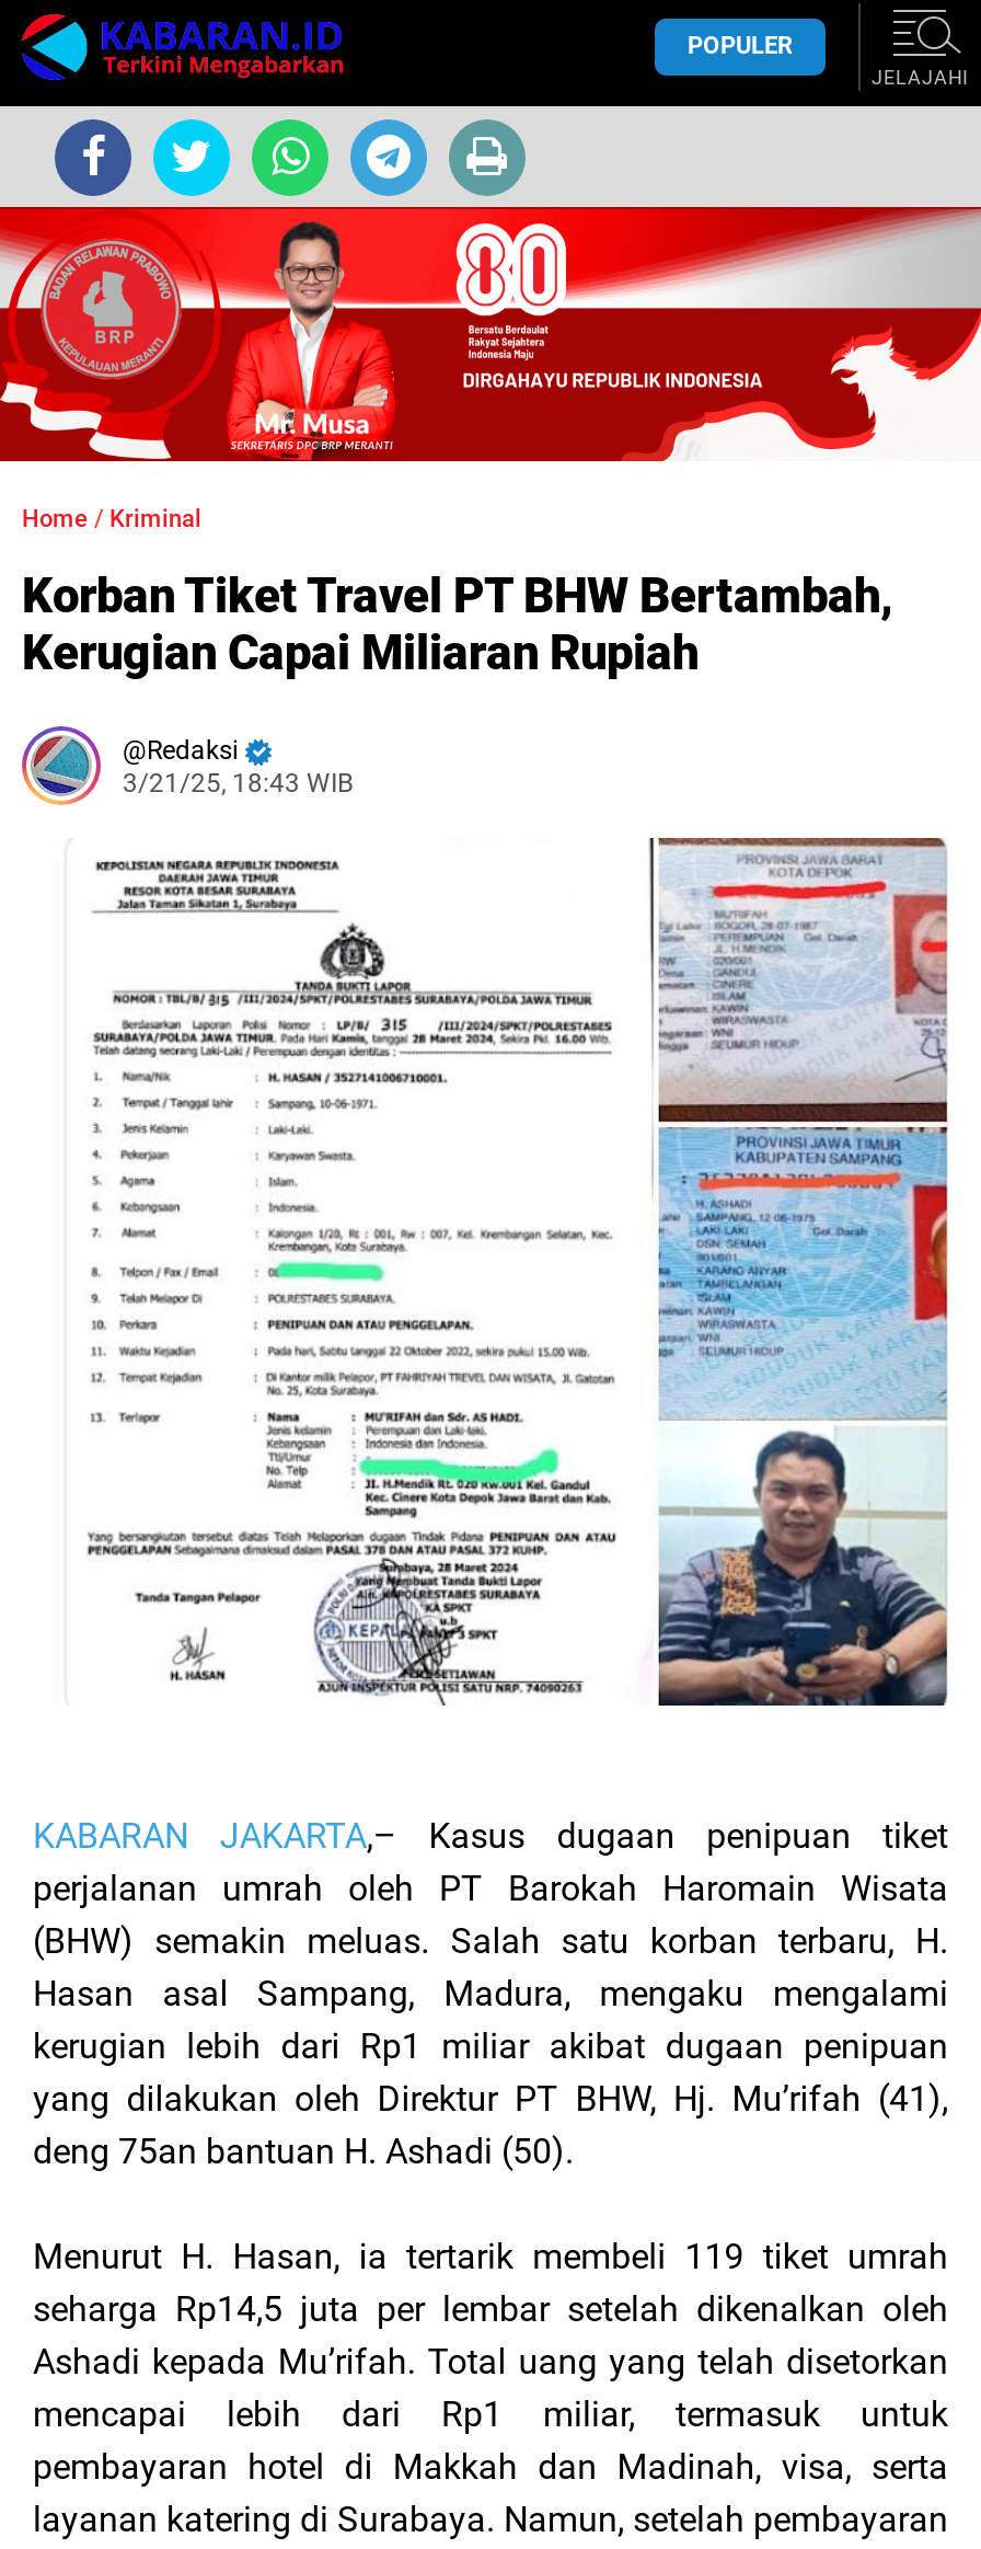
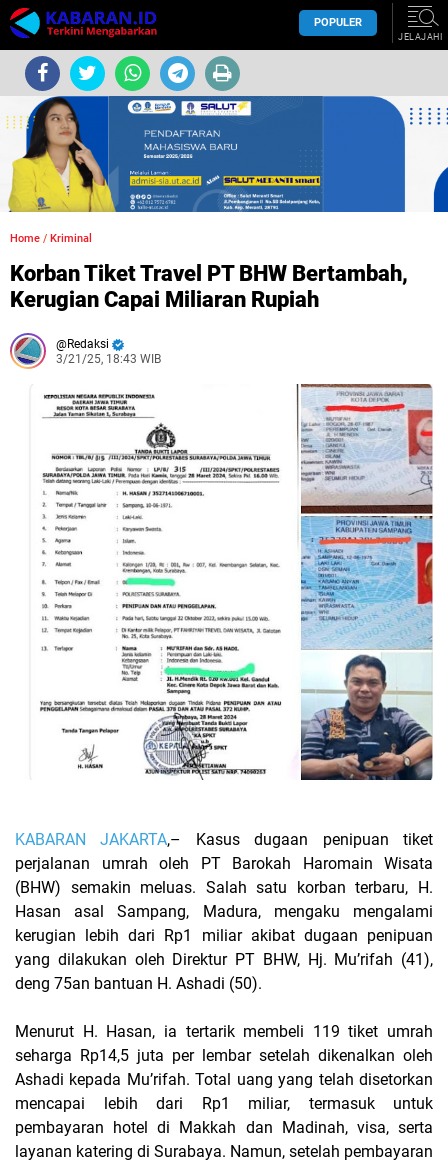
- [image]
+ [image]
